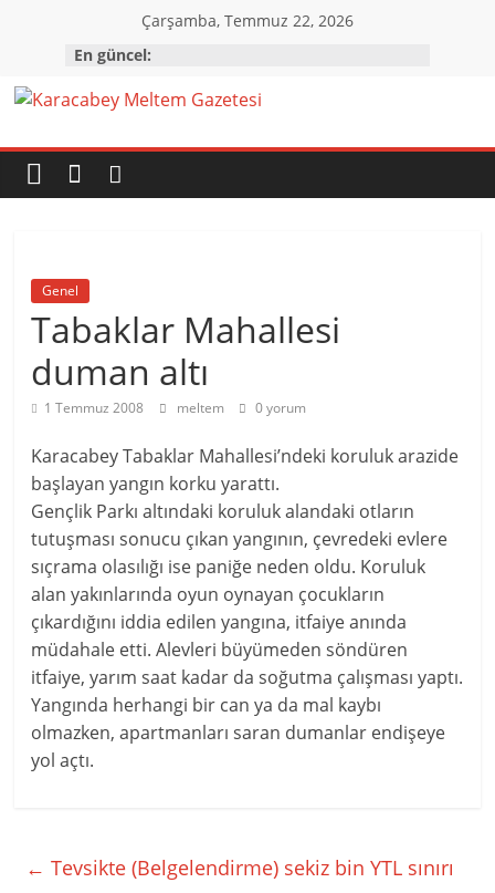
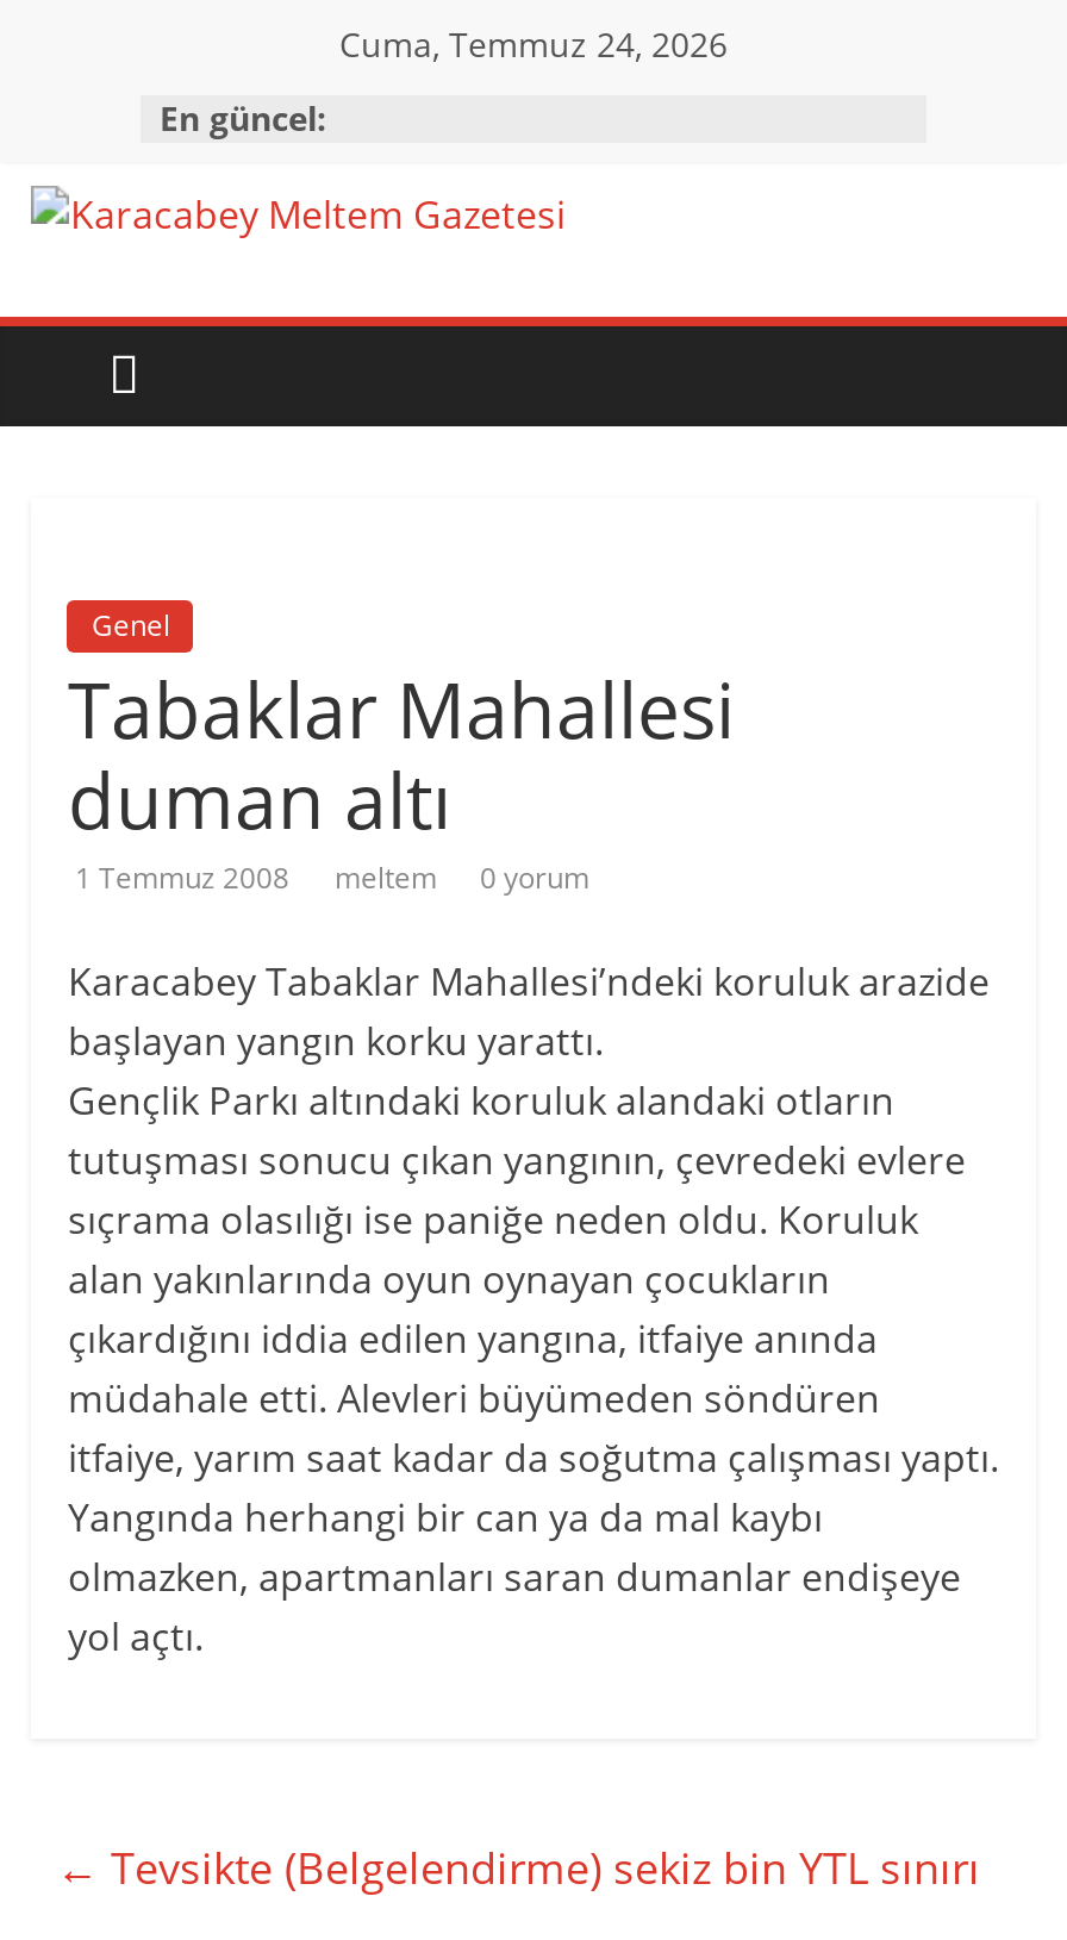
- Çarşamba, Temmuz 22, 2026
+ Cuma, Temmuz 24, 2026
